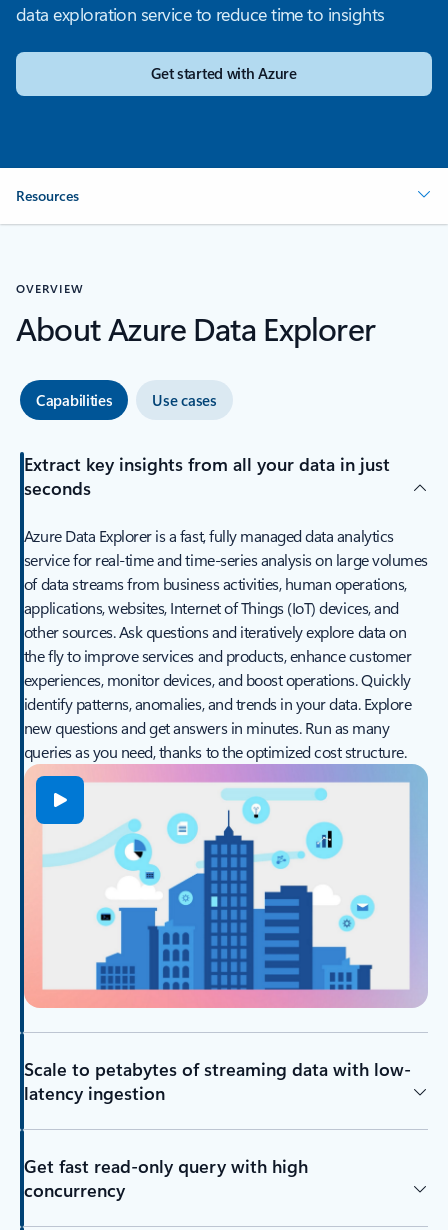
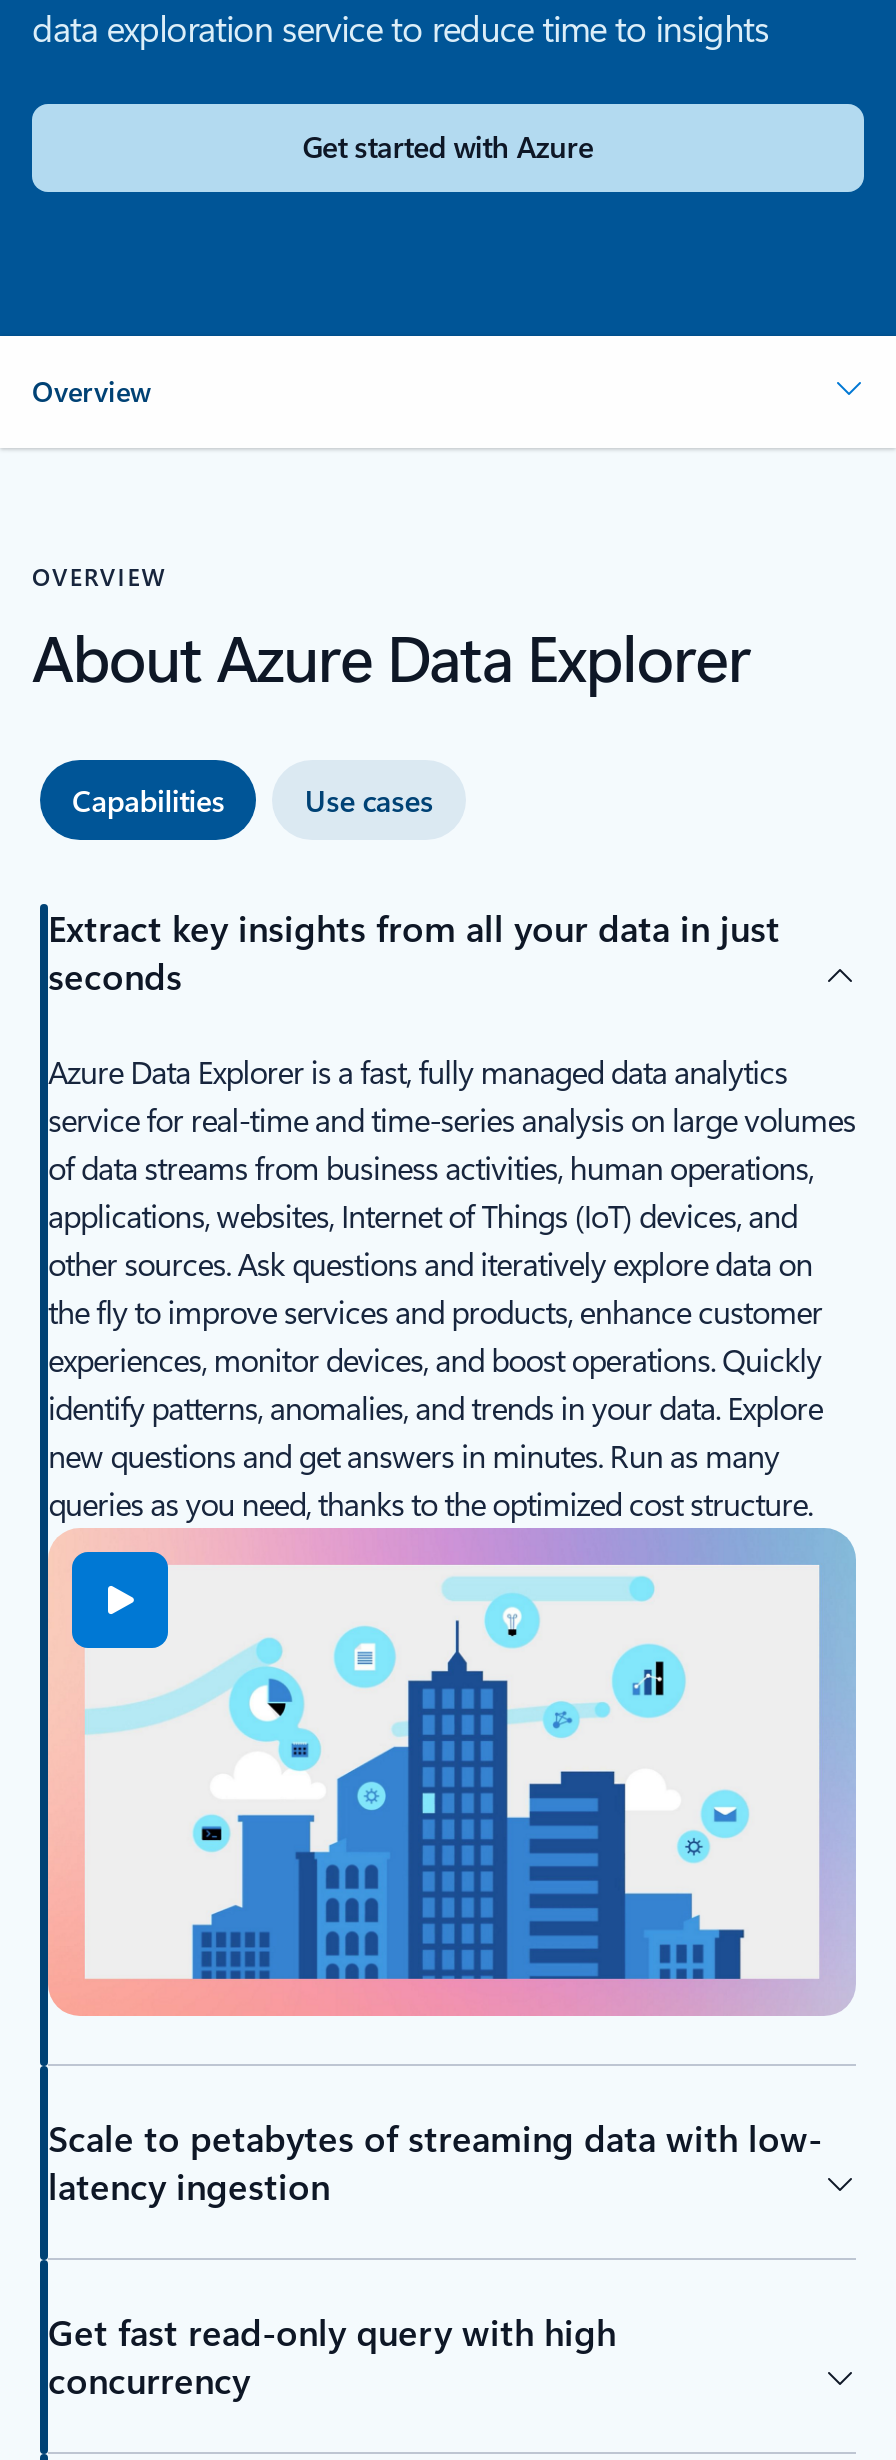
- Resources
+ Overview
